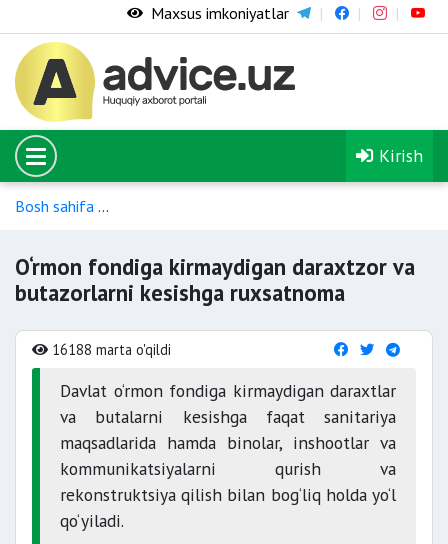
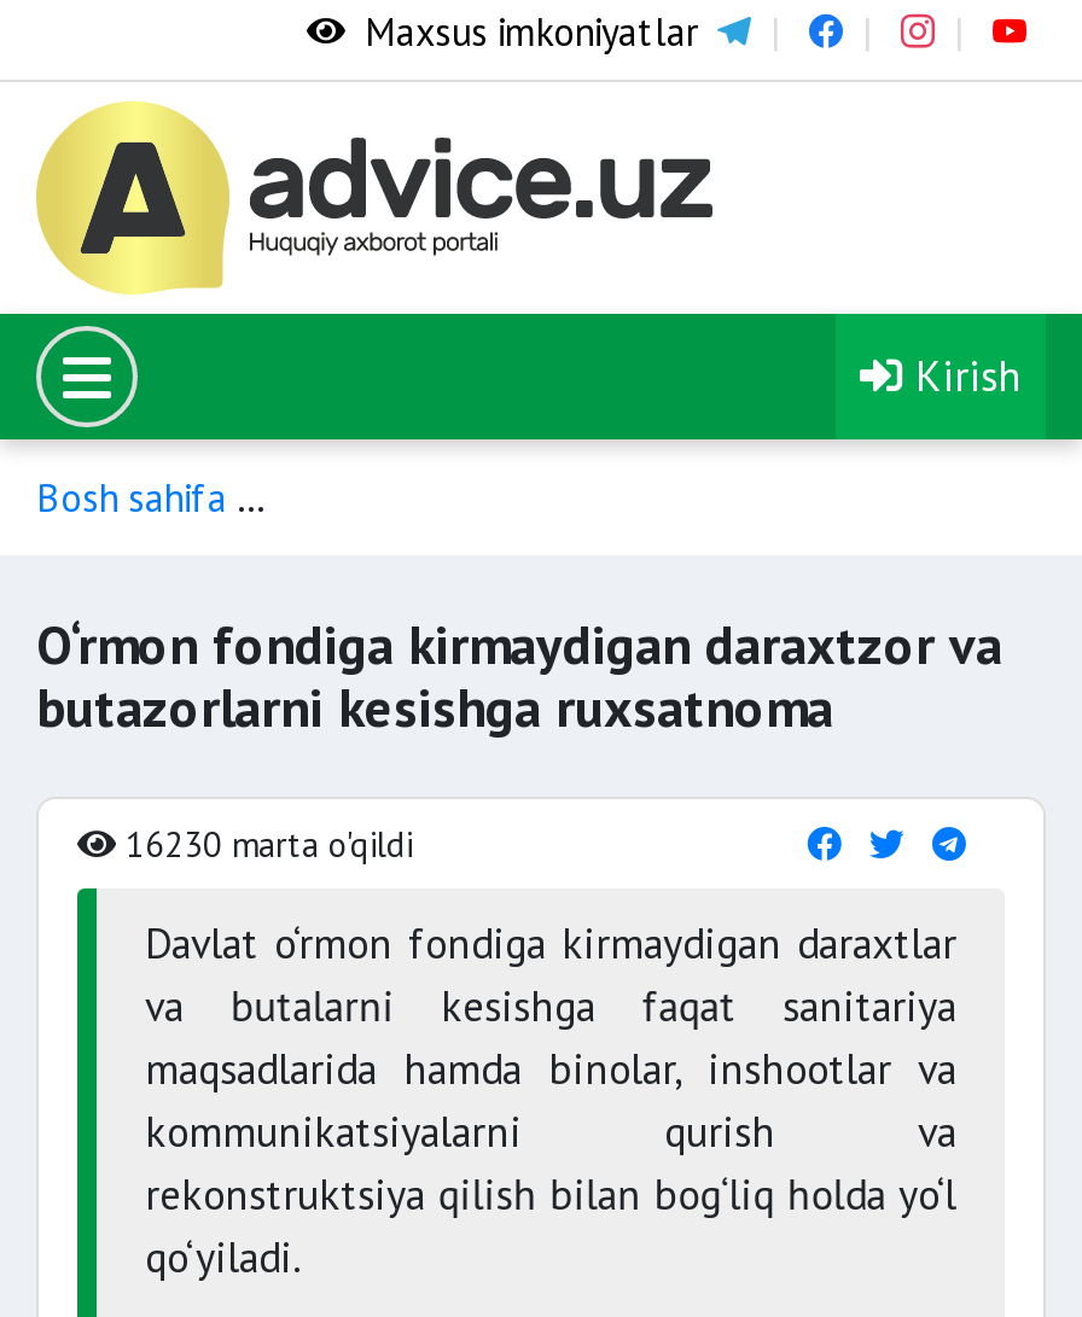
- 16188 marta o'qildi
+ 16230 marta o'qildi
